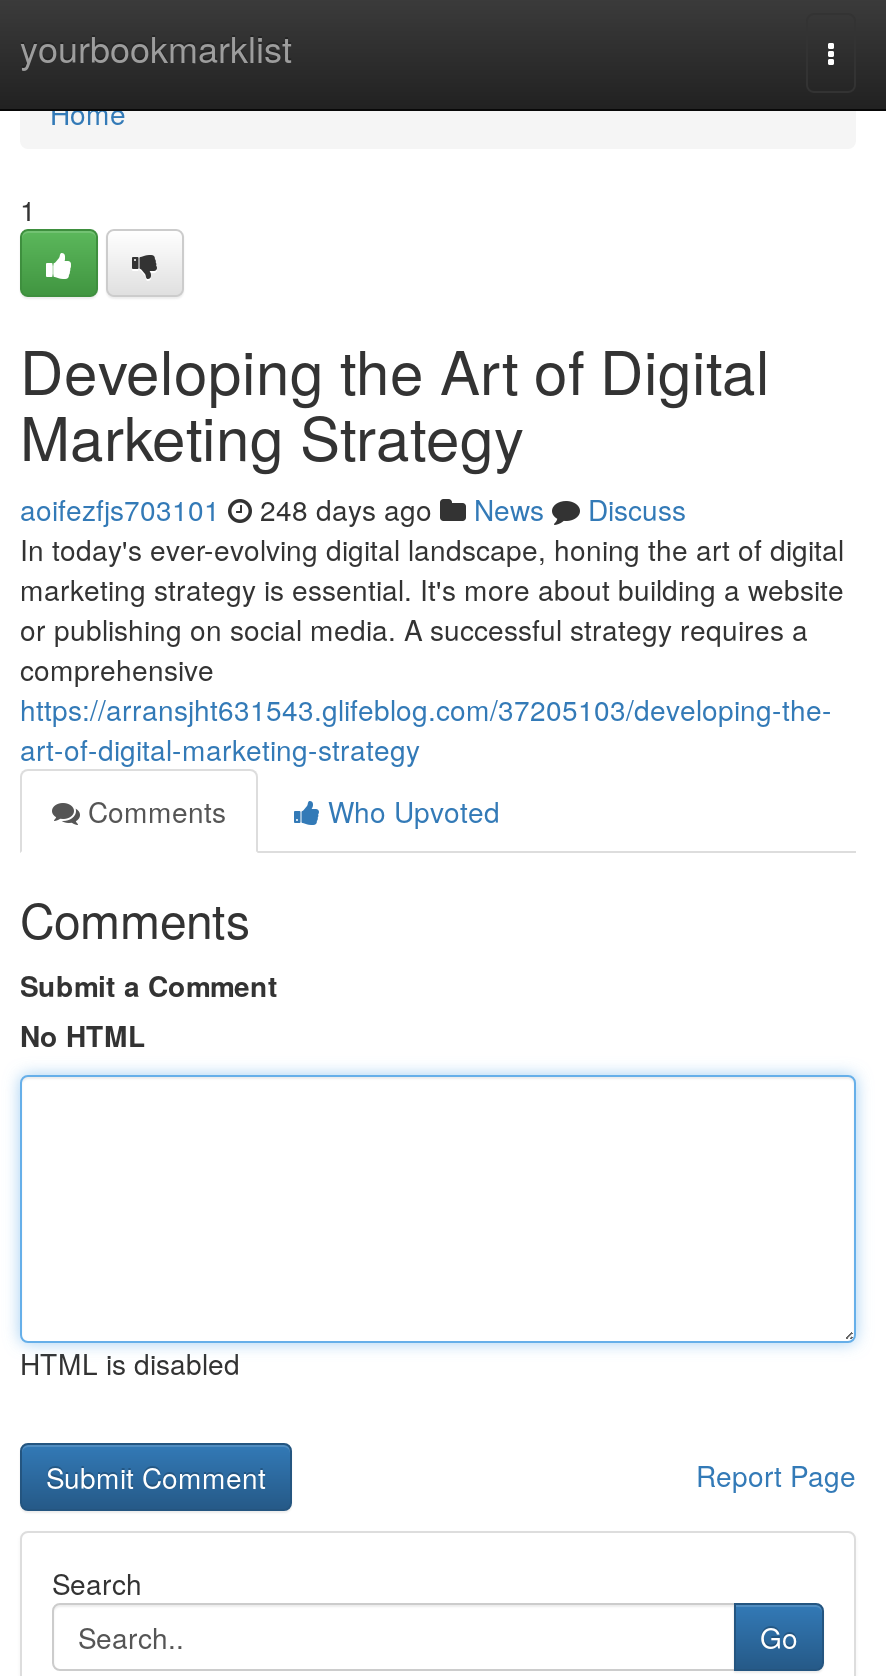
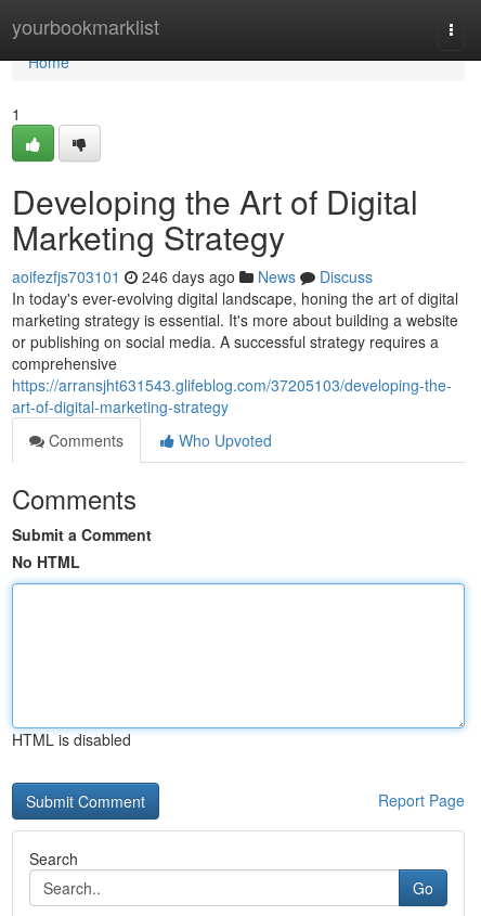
- aoifezfjs703101 248 days ago News Discuss
+ aoifezfjs703101 246 days ago News Discuss
